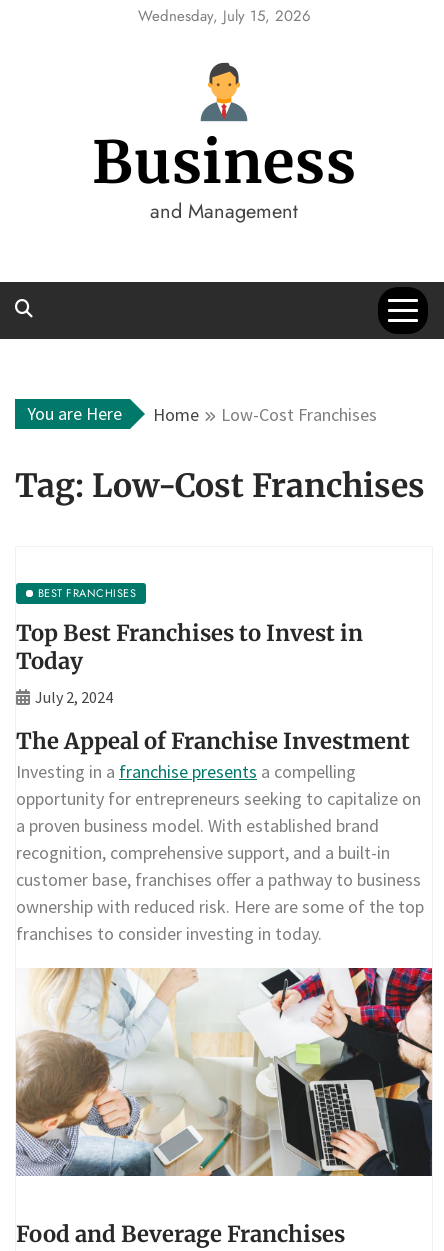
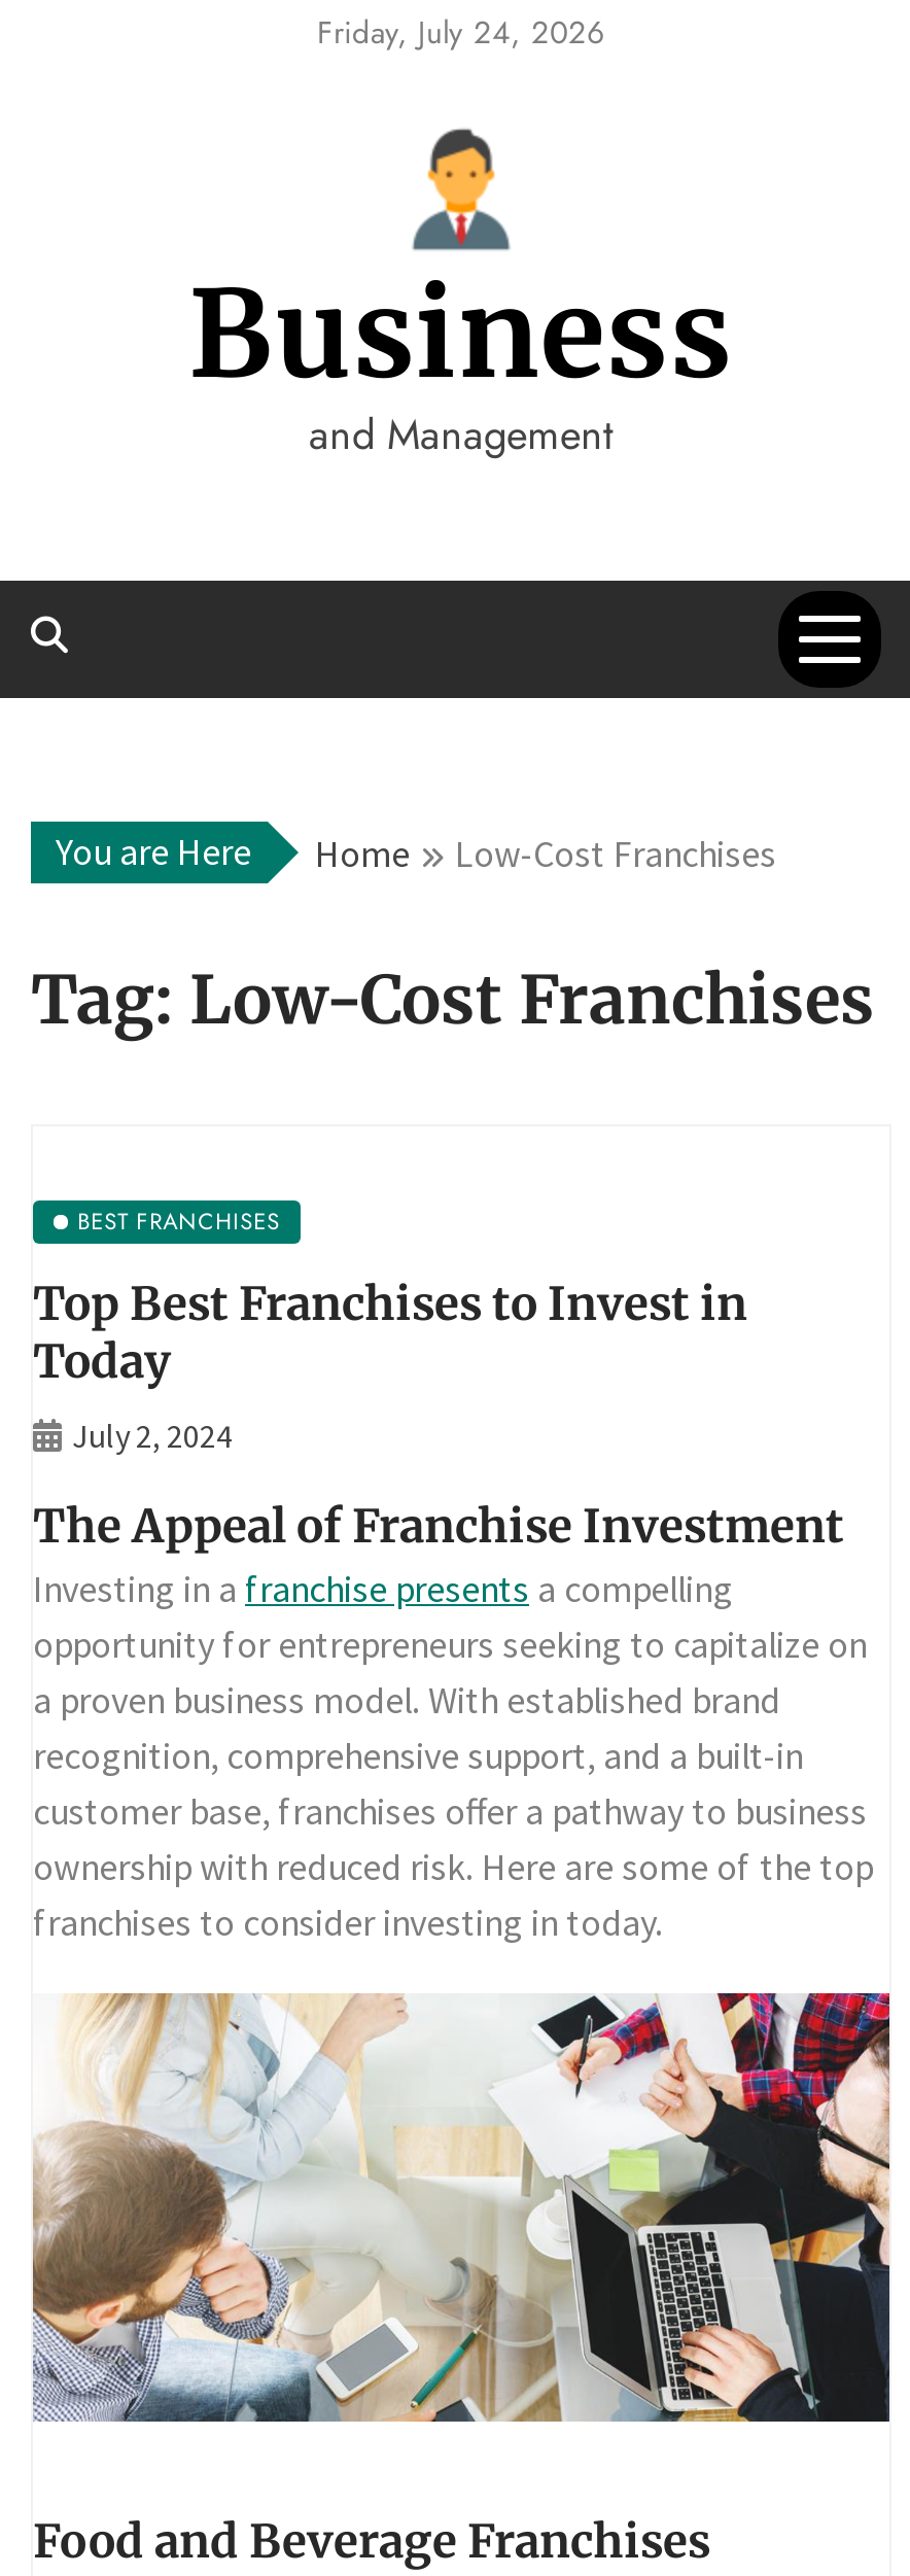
- Wednesday, July 15, 2026
+ Friday, July 24, 2026
